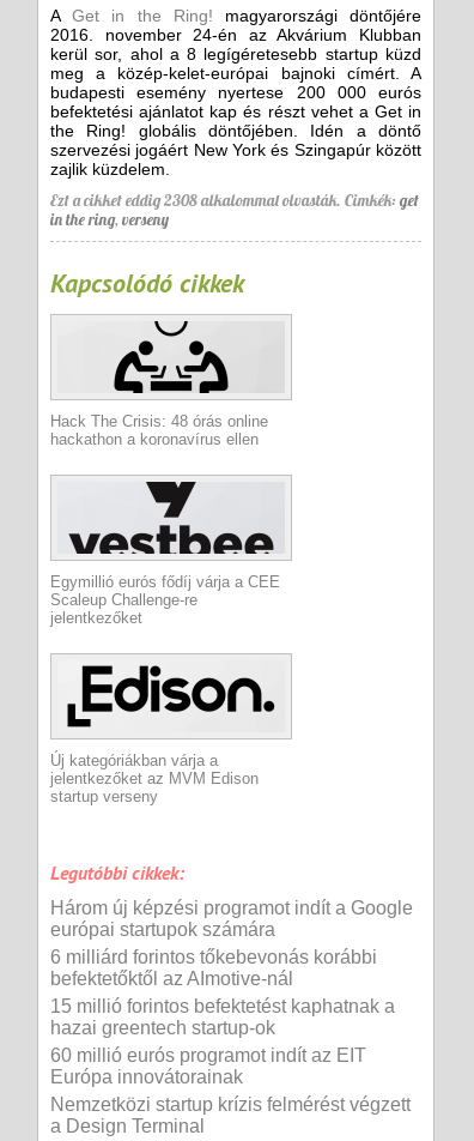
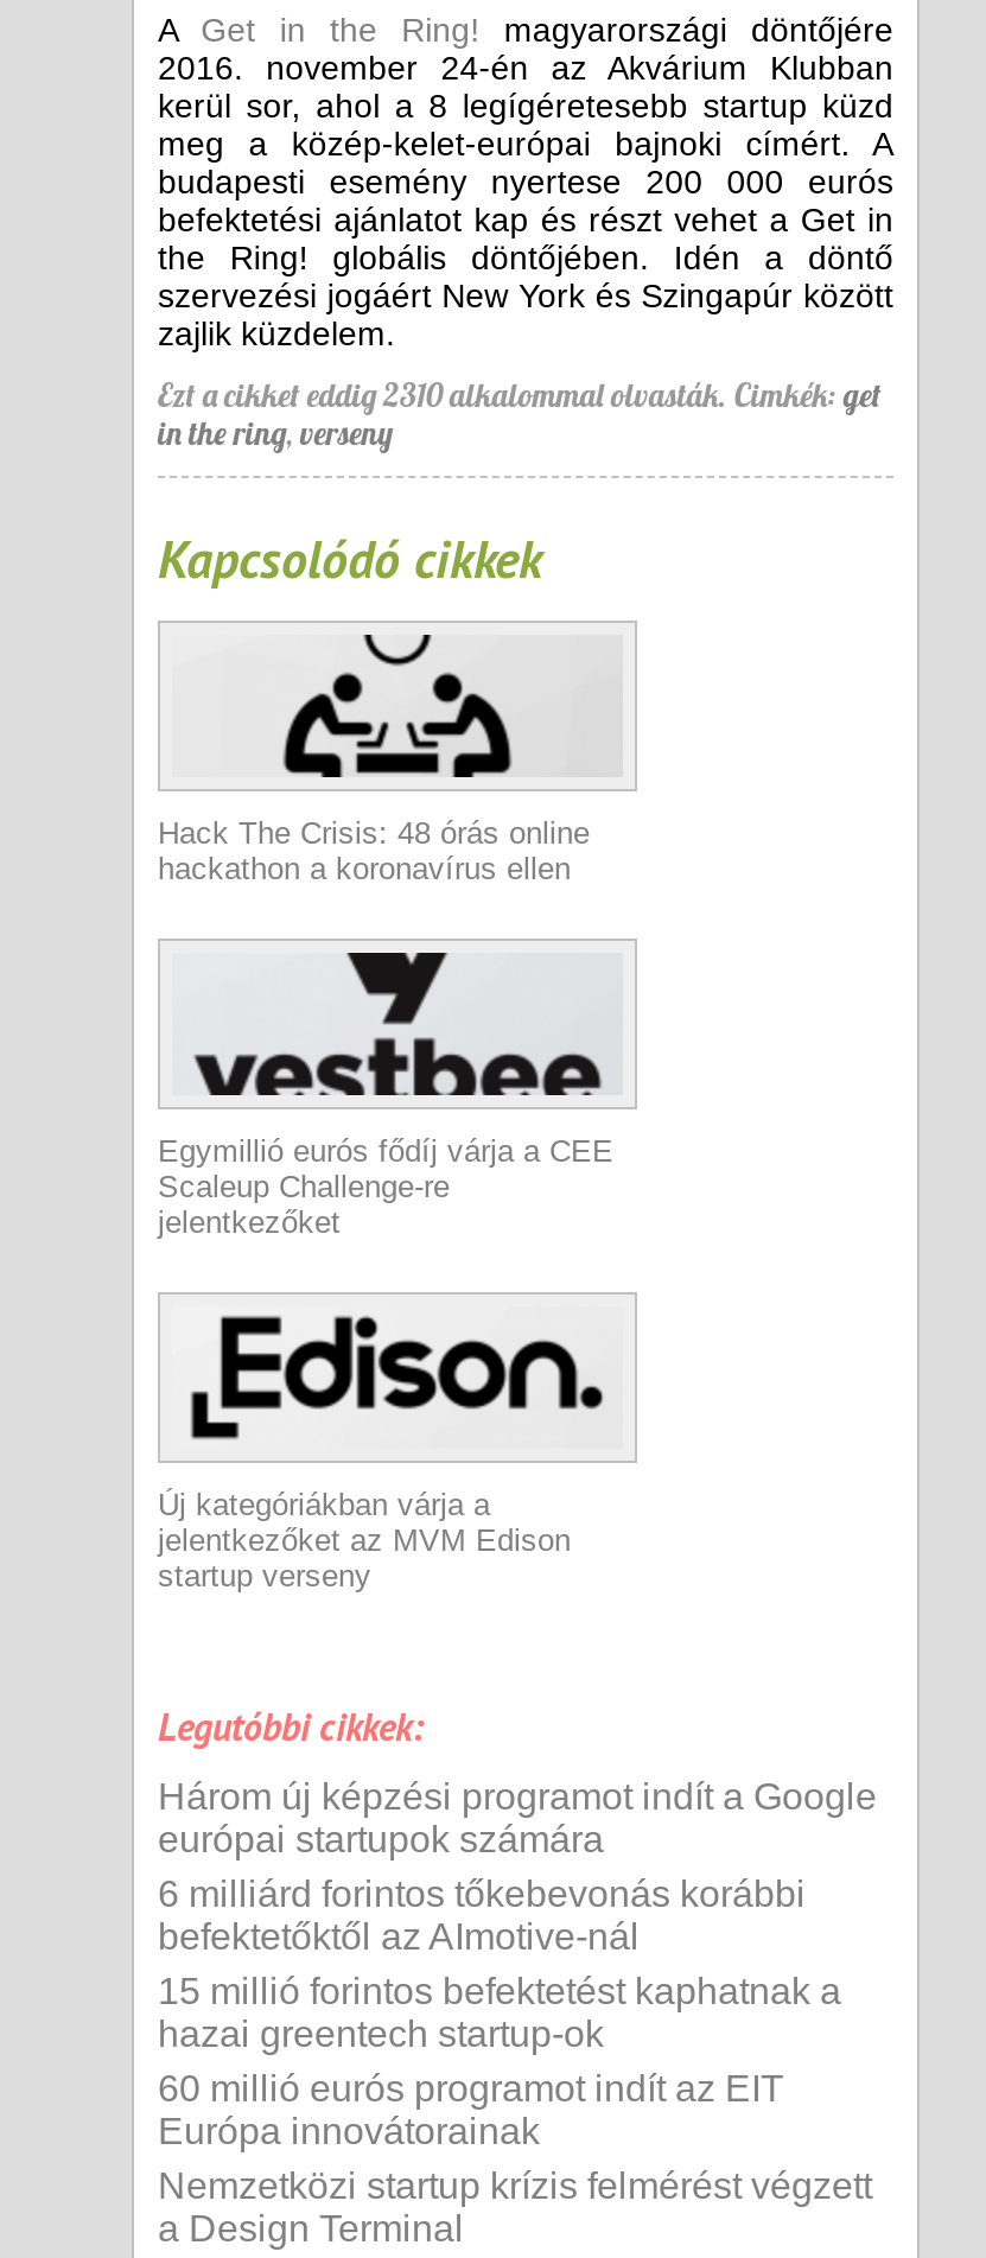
- Ezt a cikket eddig 2308 alkalommal olvasták. Cimkék: get
+ Ezt a cikket eddig 2310 alkalommal olvasták. Cimkék: get
